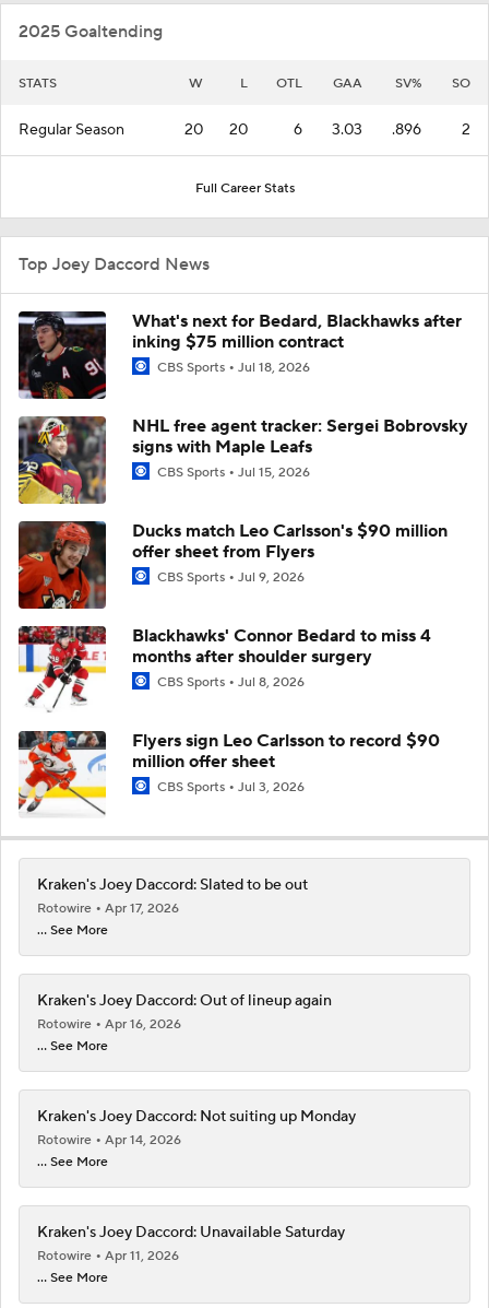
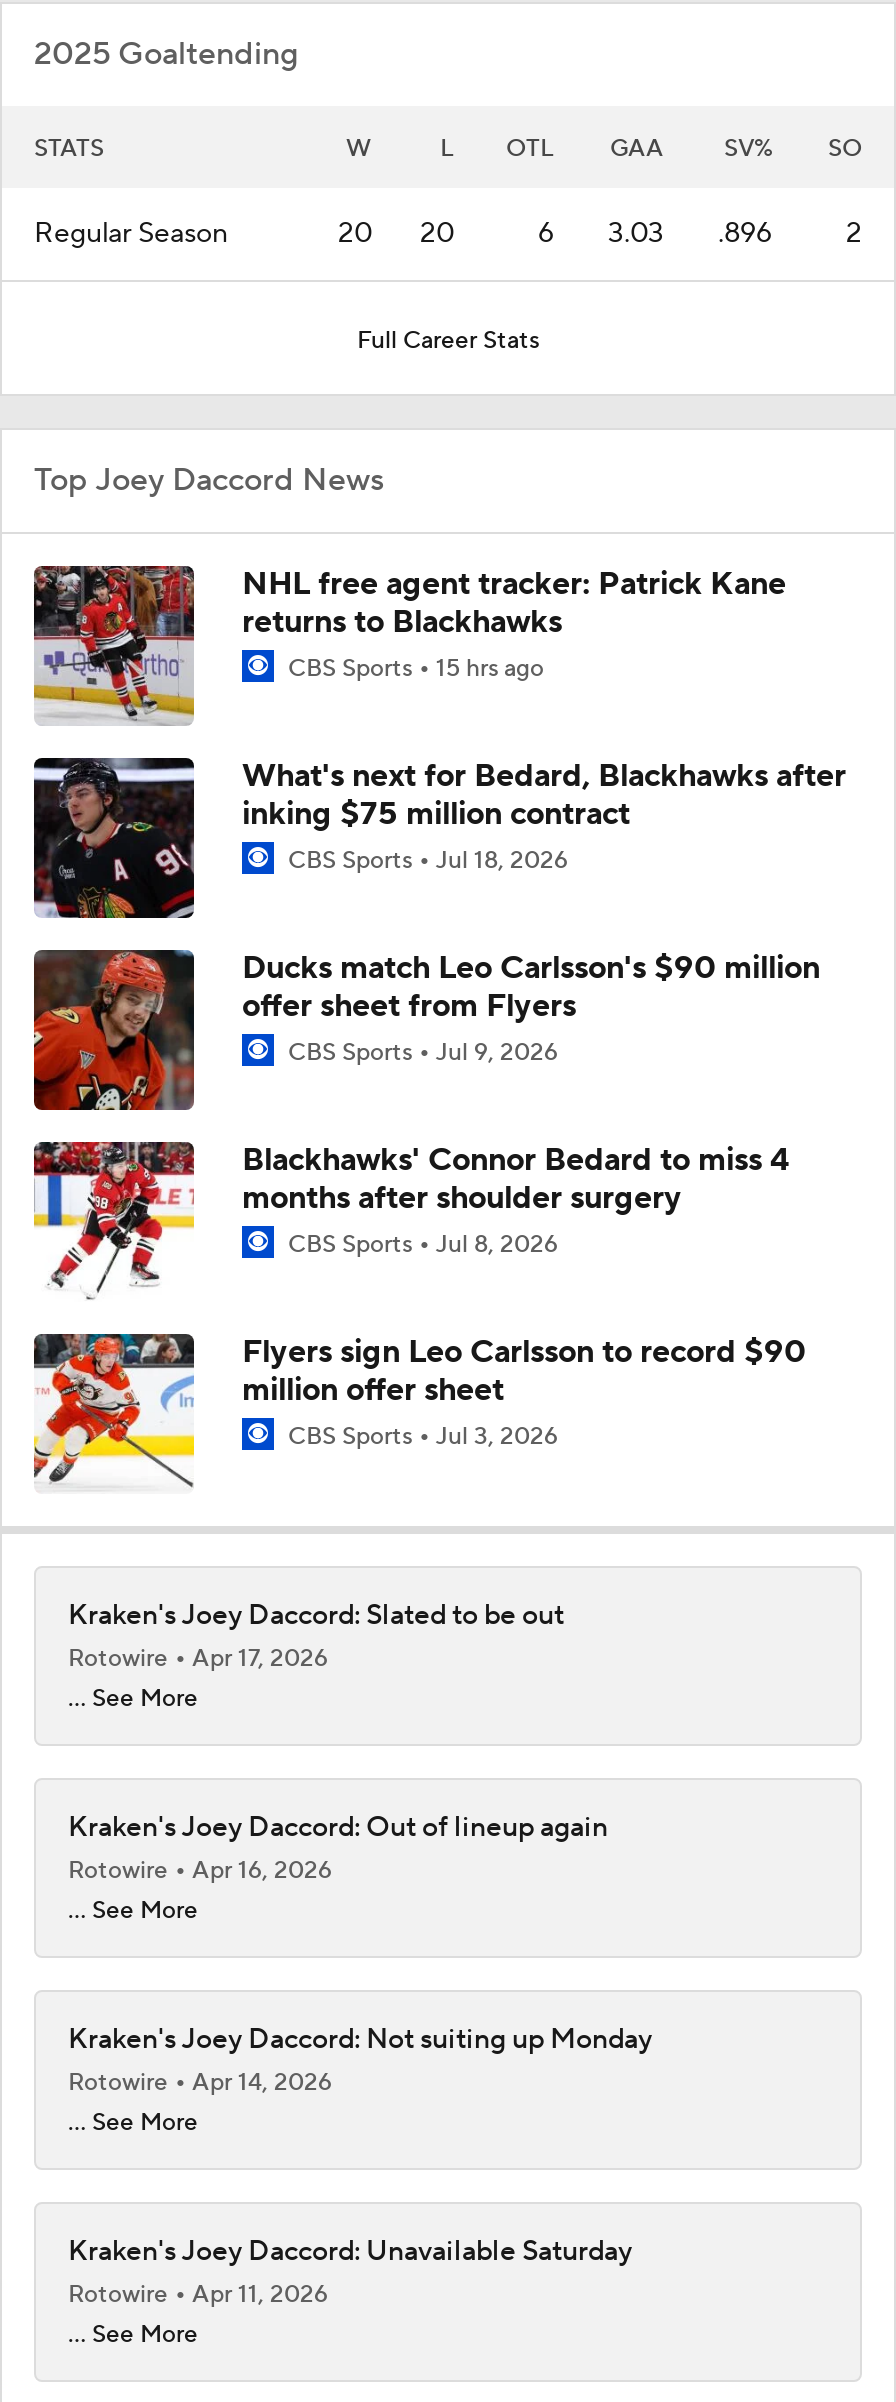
+ [image]
+ NHL free agent tracker: Patrick Kane
+ returns to Blackhawks
+ CBS Sports 15 hrs ago

moved down: [image] | What's next for Bedard, Blackhawks after | inking $75 million contract | CBS Sports Jul 18, 2026

- [image]
- NHL free agent tracker: Sergei Bobrovsky
- signs with Maple Leafs
- CBS Sports Jul 15, 2026
